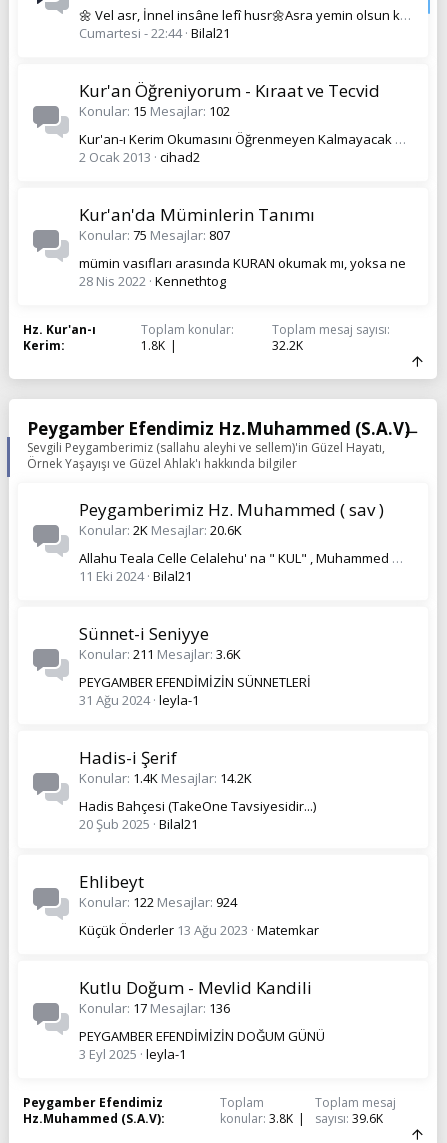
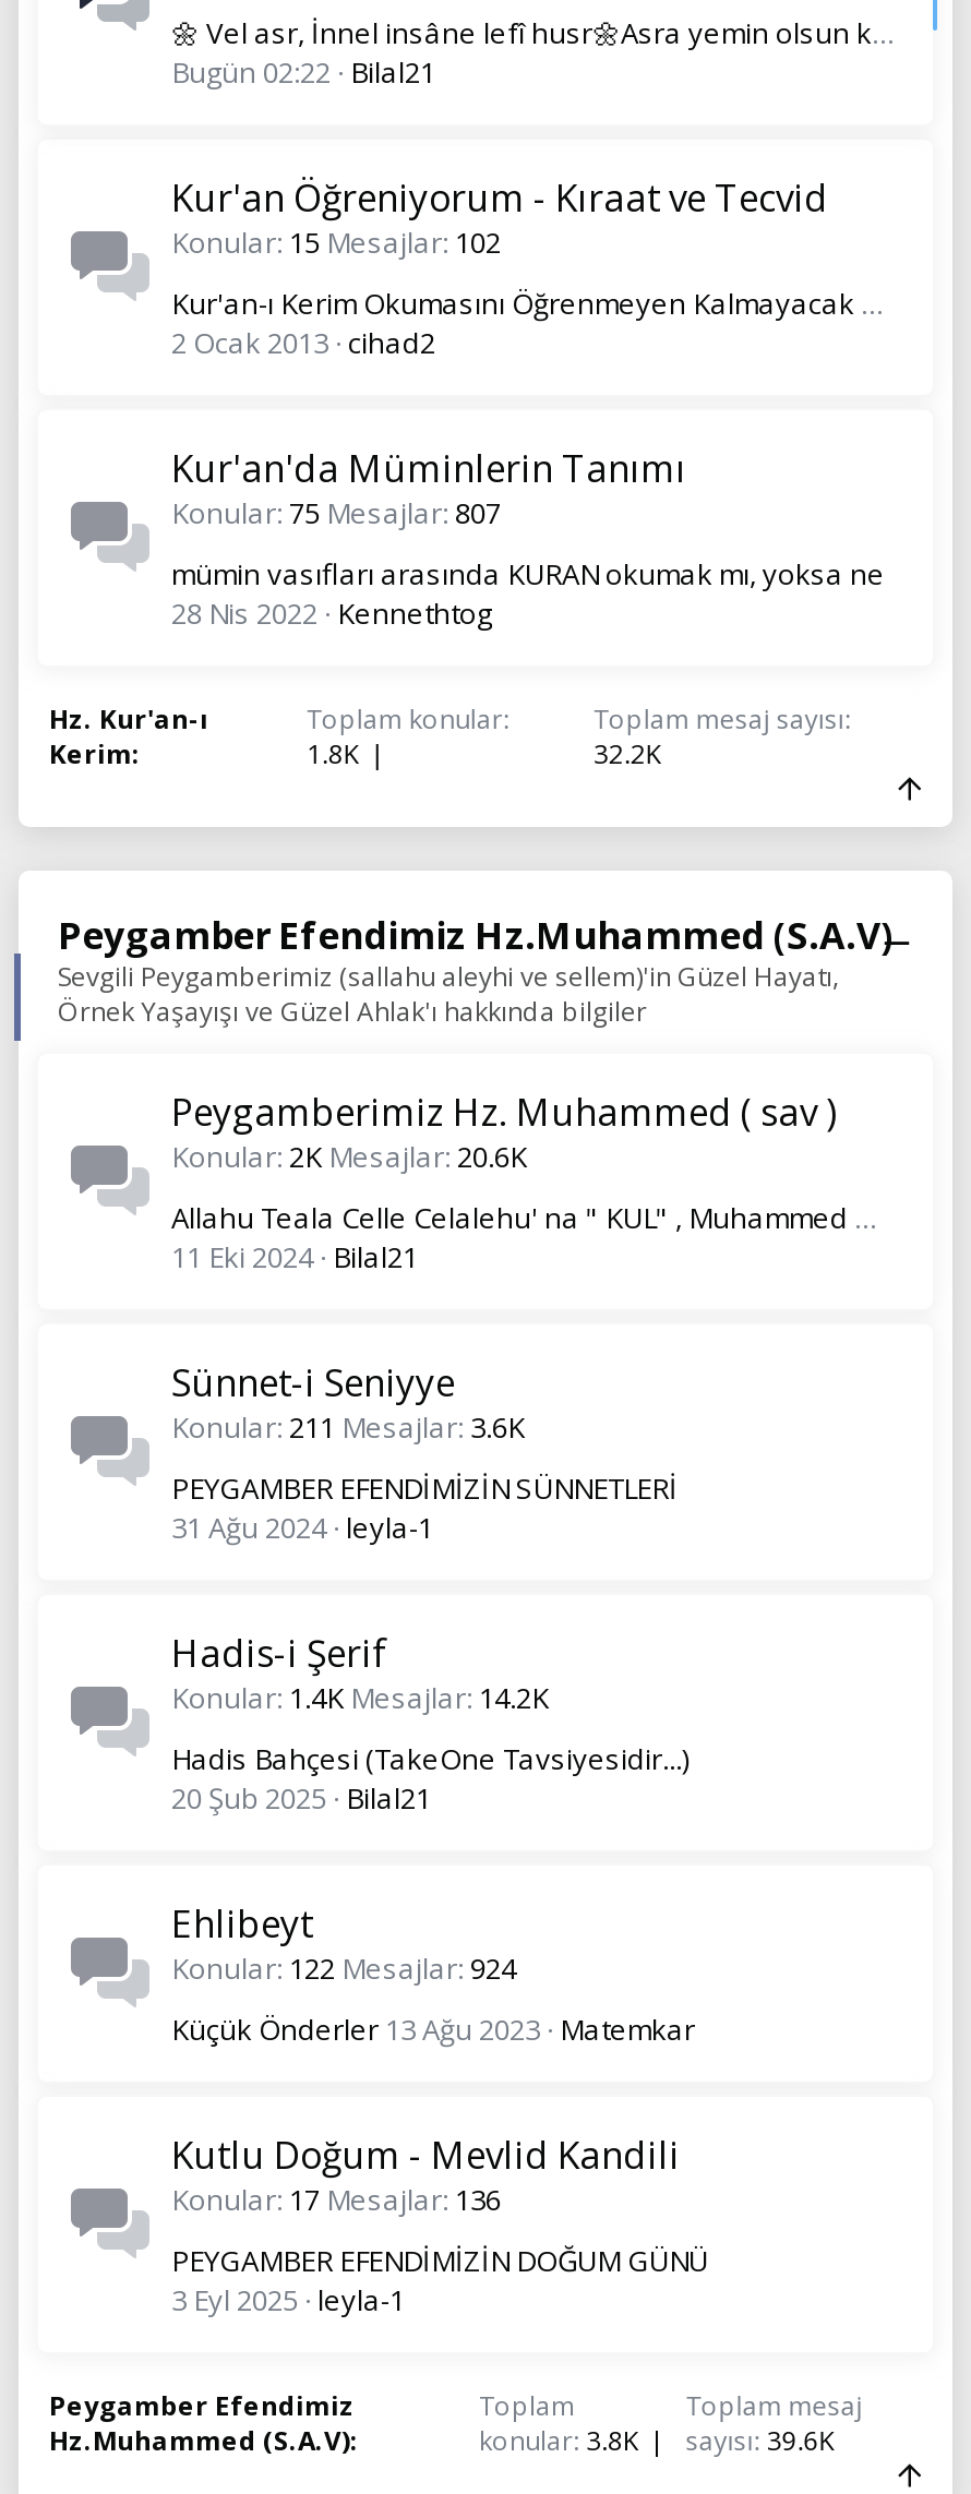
- Cumartesi - 22:44 Bilal21
+ Bugün 02:22 Bilal21
